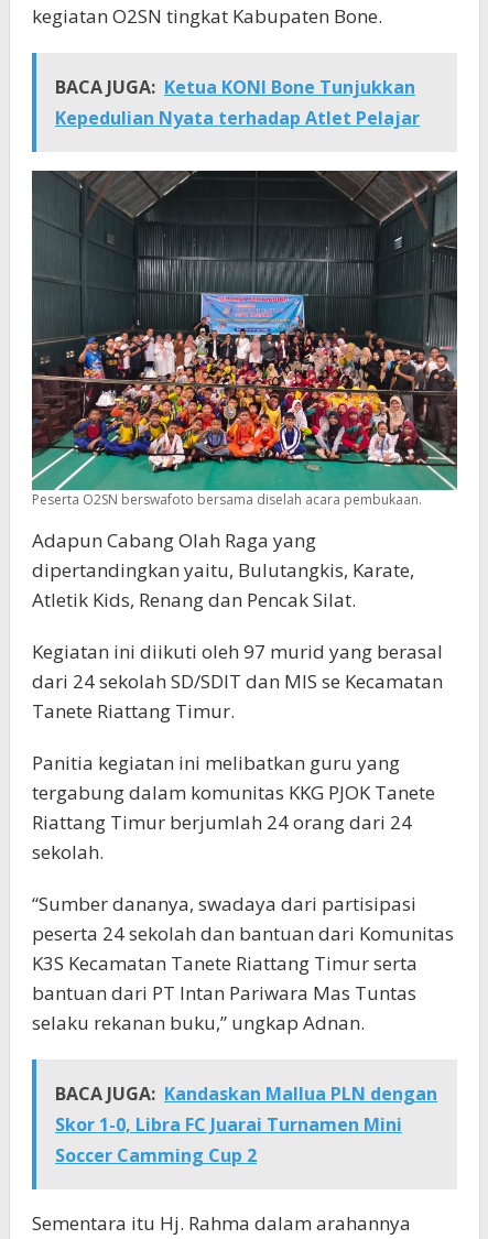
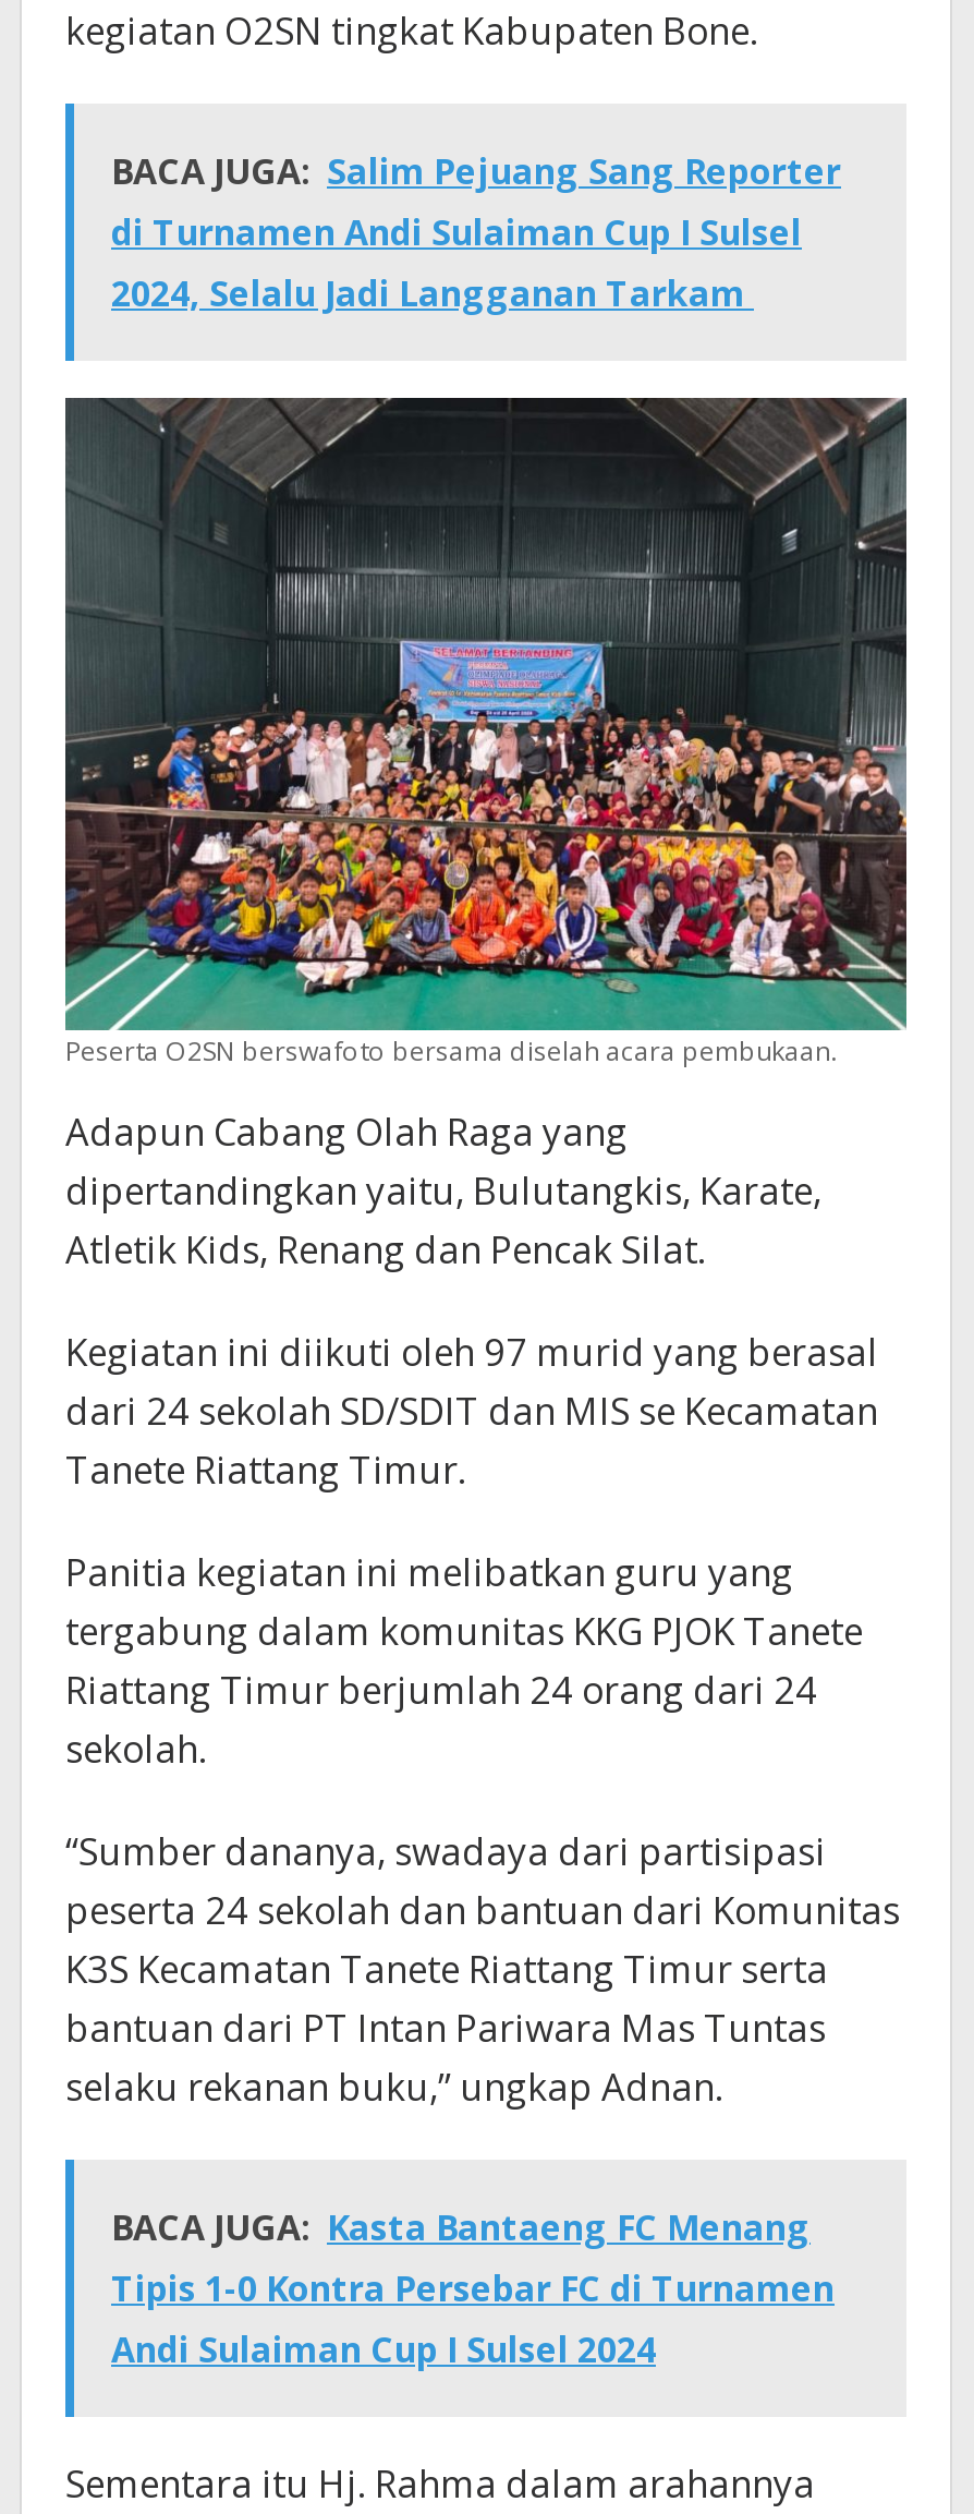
- BACA JUGA: Ketua KONI Bone Tunjukkan
- Kepedulian Nyata terhadap Atlet Pelajar
+ BACA JUGA: Salim Pejuang Sang Reporter
+ di Turnamen Andi Sulaiman Cup I Sulsel
+ 2024, Selalu Jadi Langganan Tarkam

- BACA JUGA: Kandaskan Mallua PLN dengan
- Skor 1-0, Libra FC Juarai Turnamen Mini
- Soccer Camming Cup 2
+ BACA JUGA: Kasta Bantaeng FC Menang
+ Tipis 1-0 Kontra Persebar FC di Turnamen
+ Andi Sulaiman Cup I Sulsel 2024
